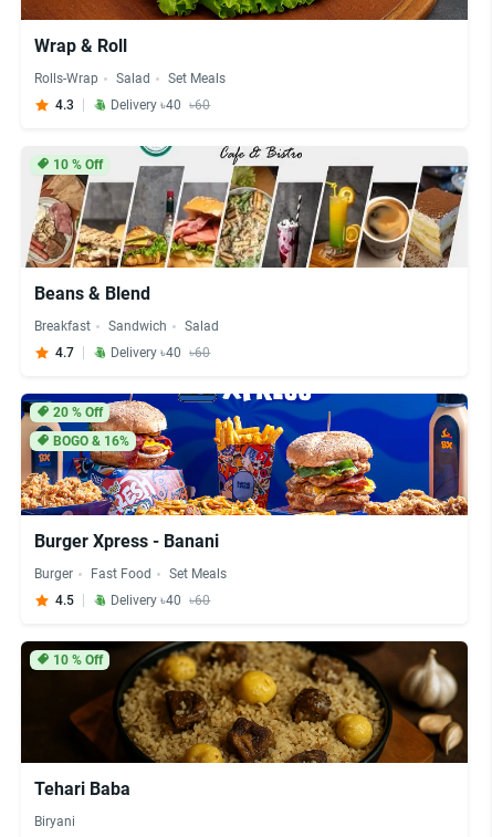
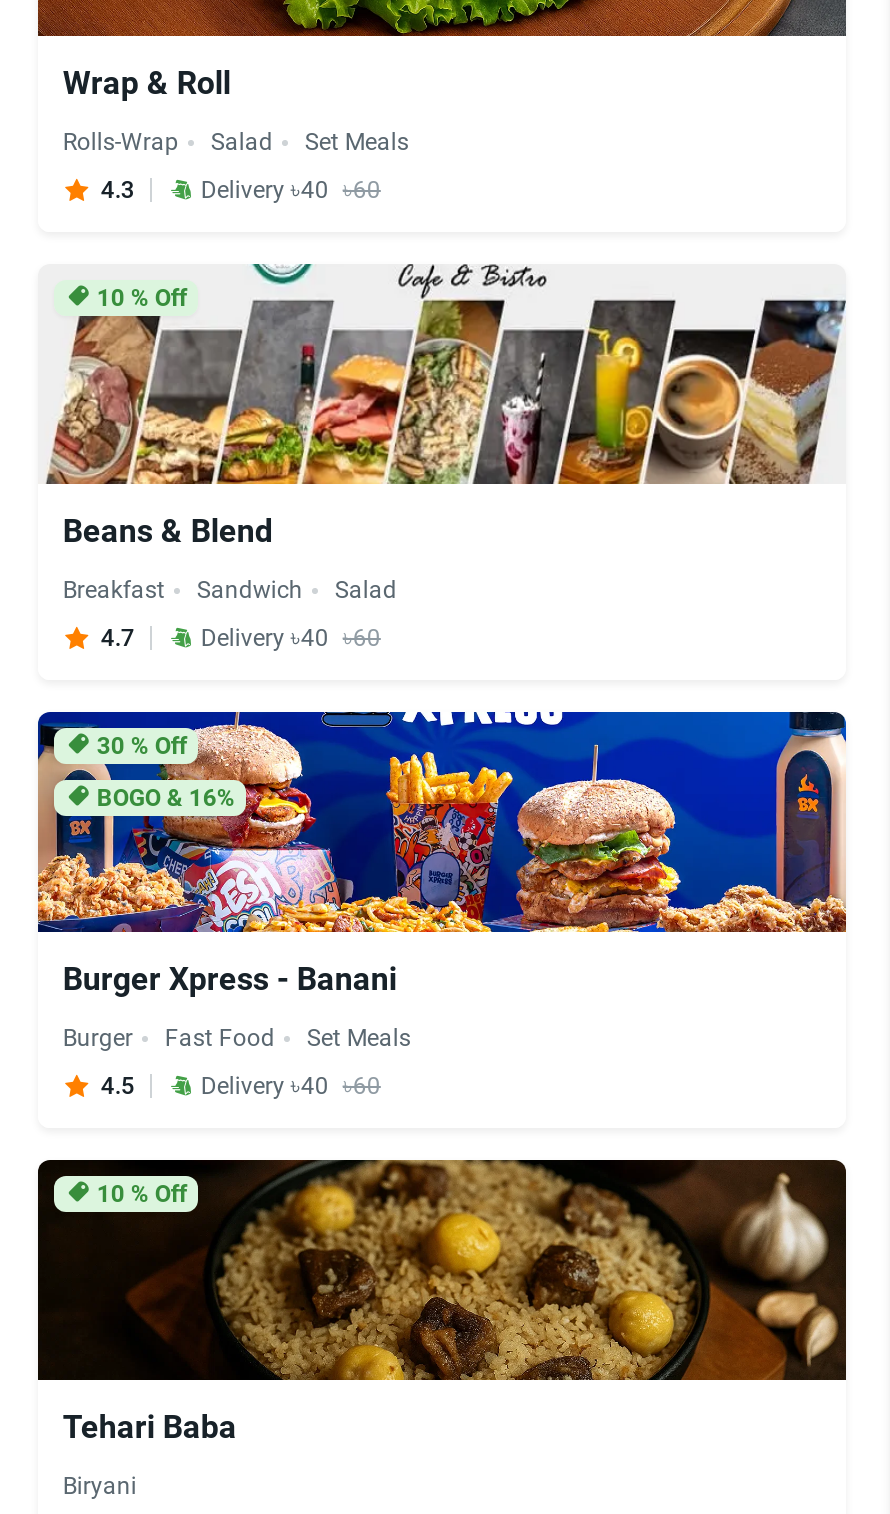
- 20% Off
+ 30% Off
